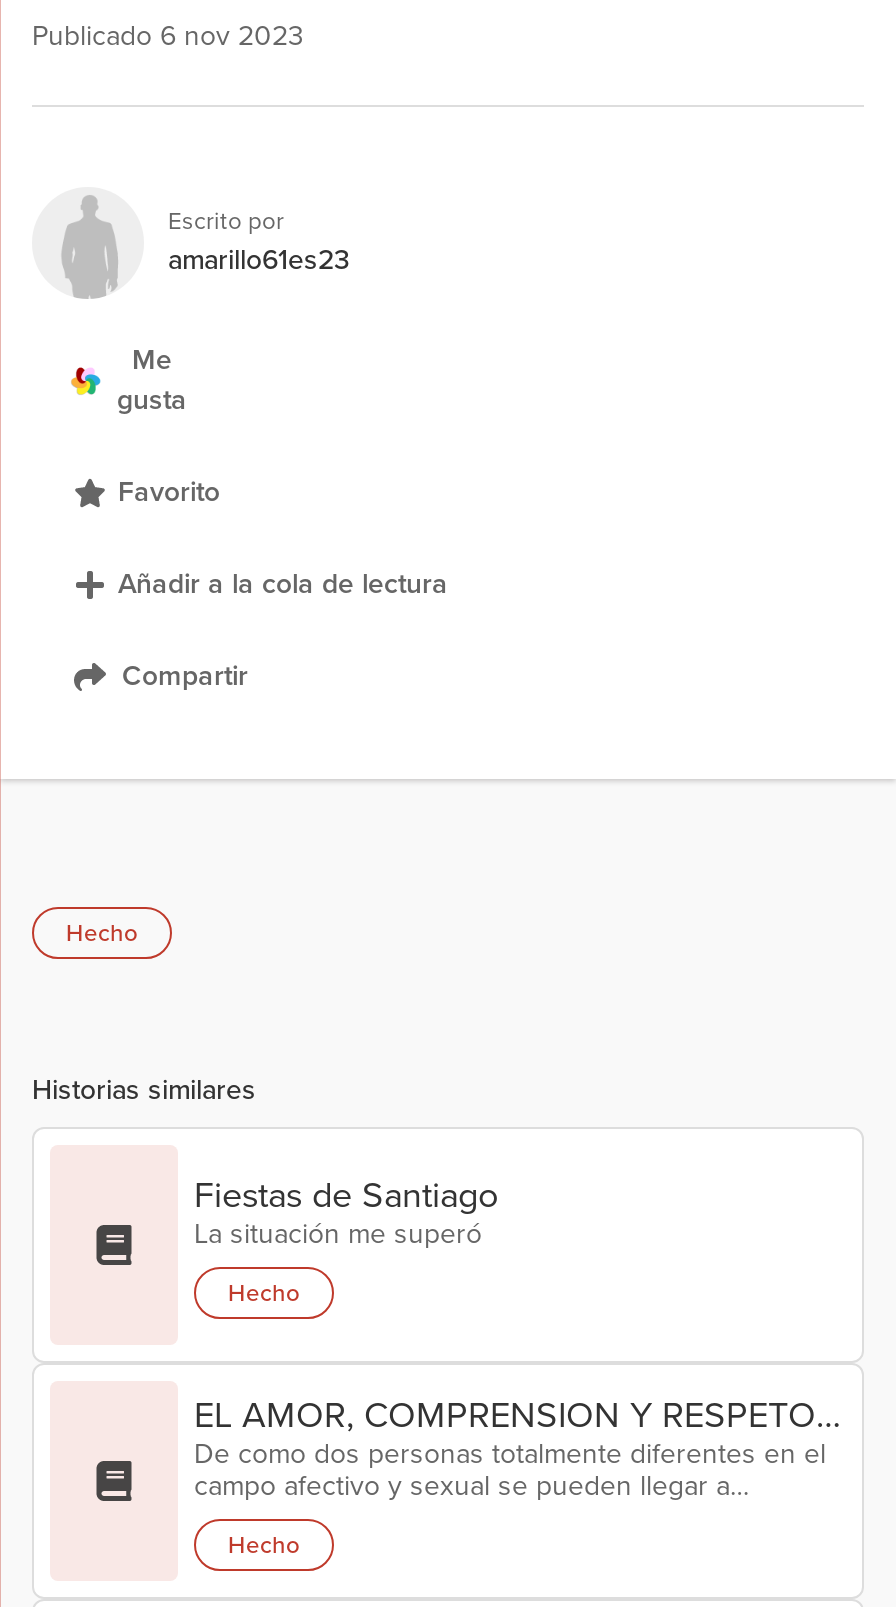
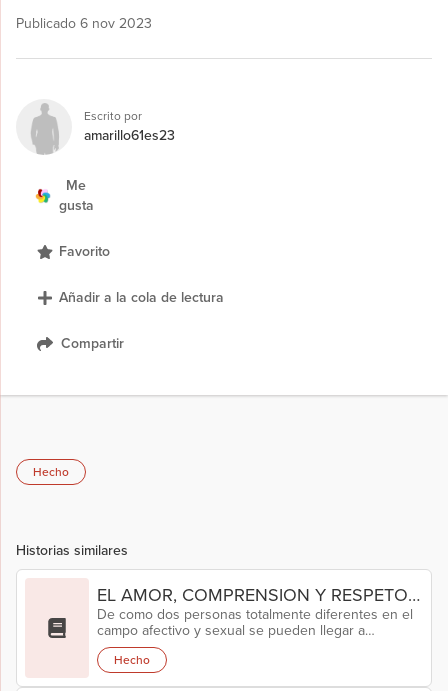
- Fiestas de Santiago
- La situación me superó
- Hecho
